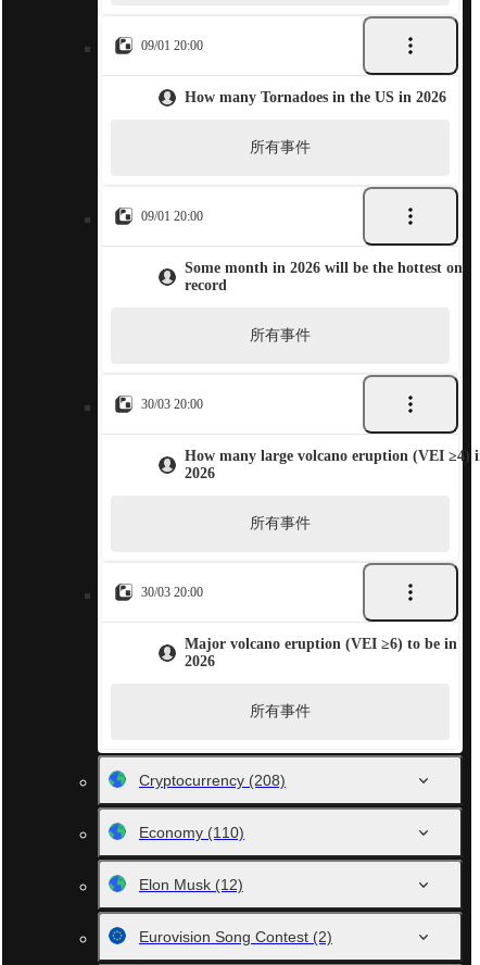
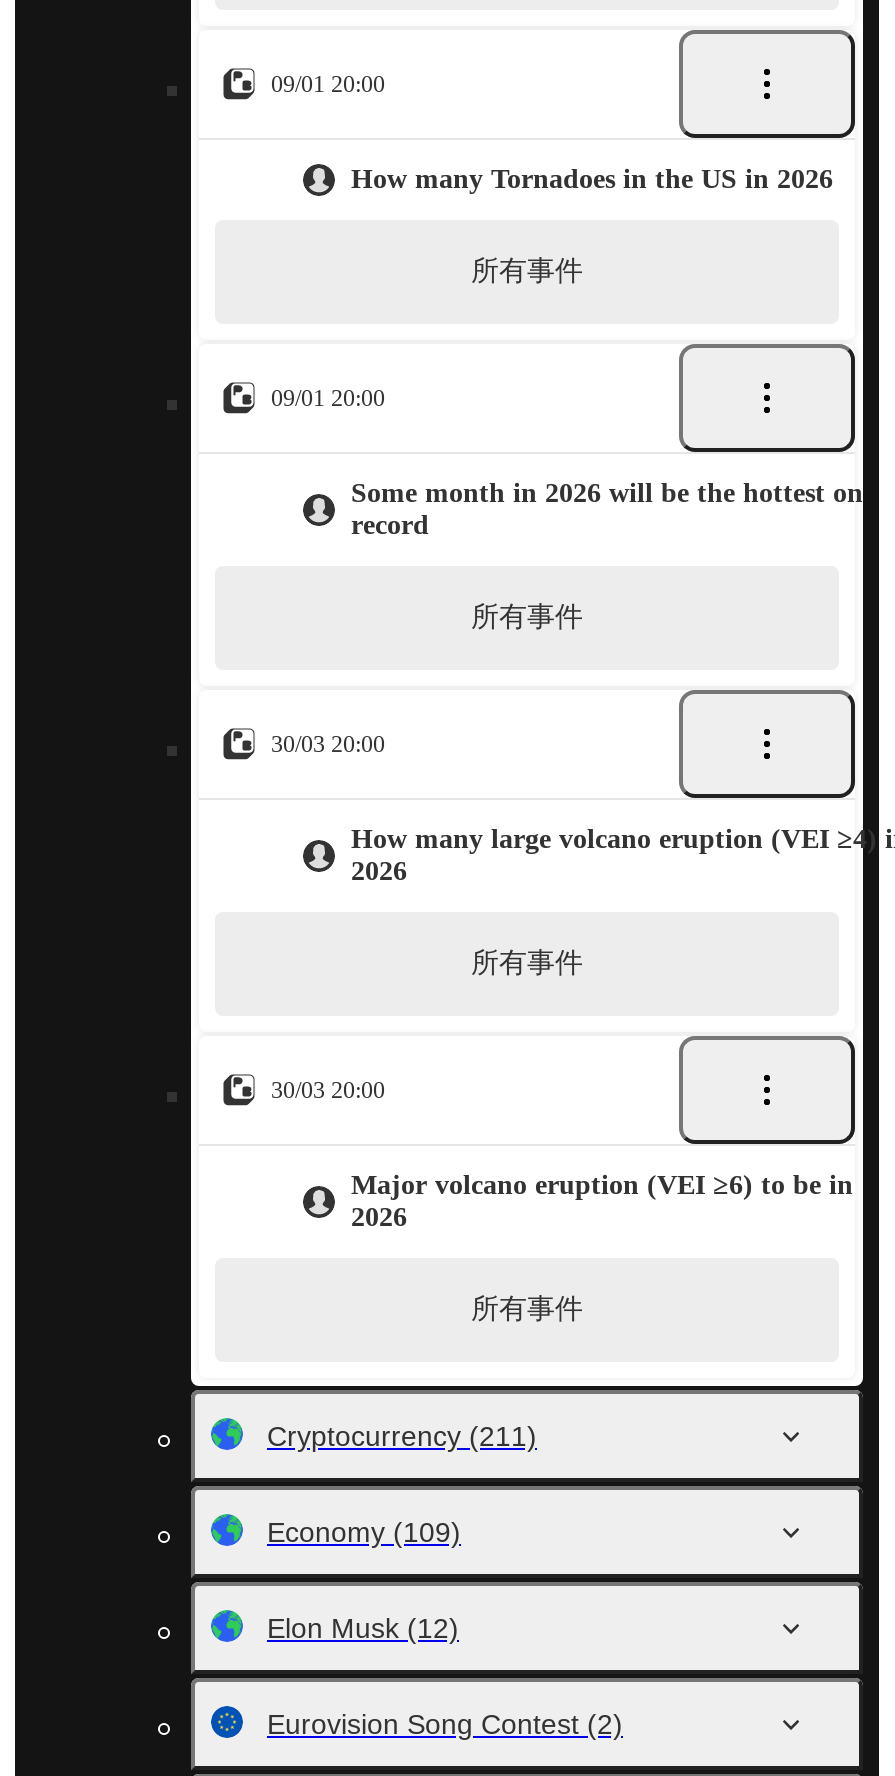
- Cryptocurrency (208)
+ Cryptocurrency (211)

- Economy (110)
+ Economy (109)
